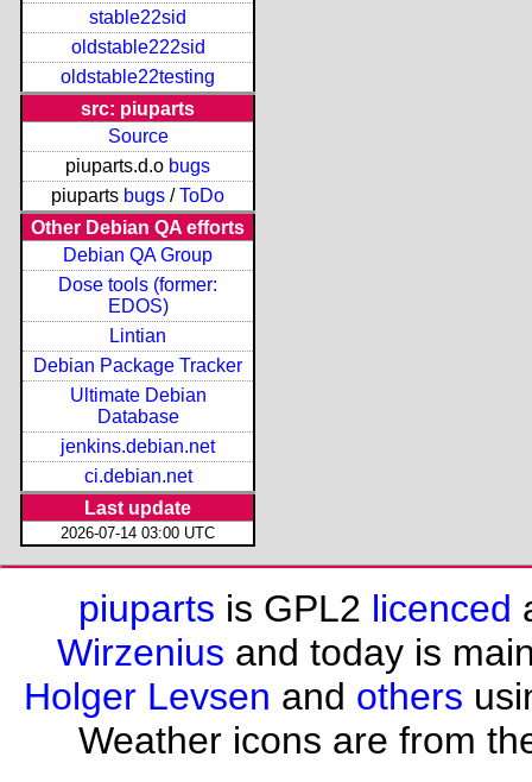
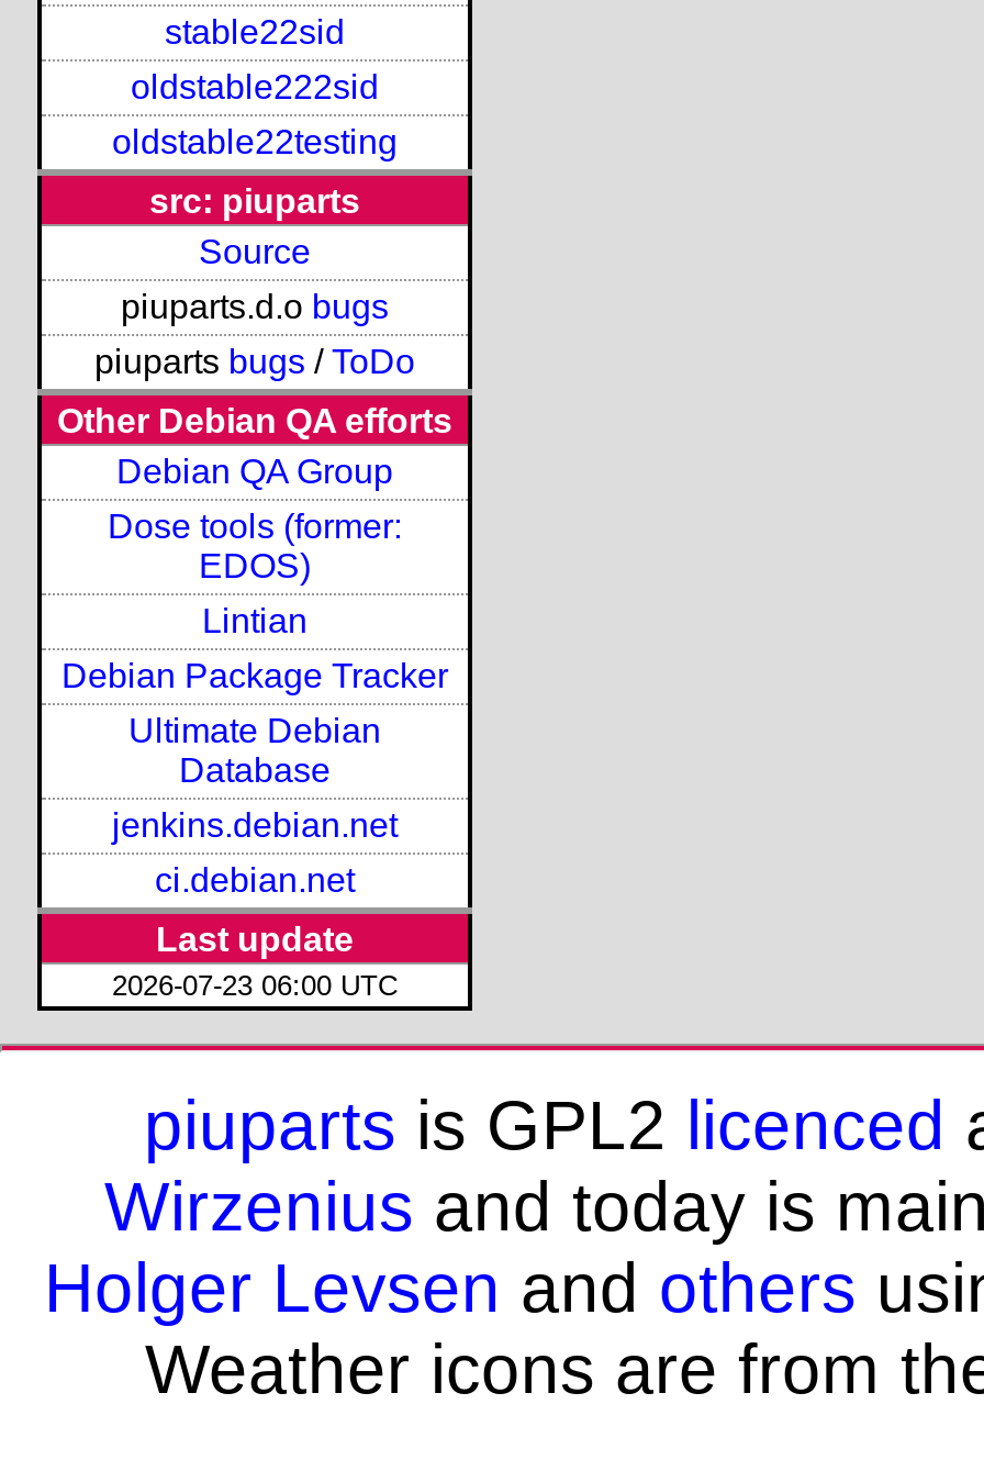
- 2026-07-14 03:00 UTC
+ 2026-07-23 06:00 UTC
